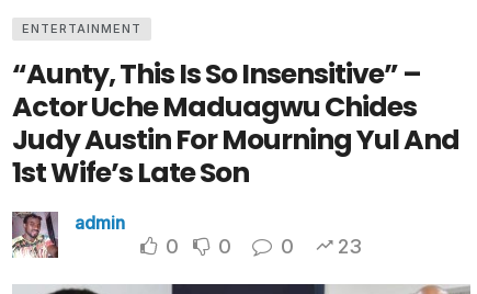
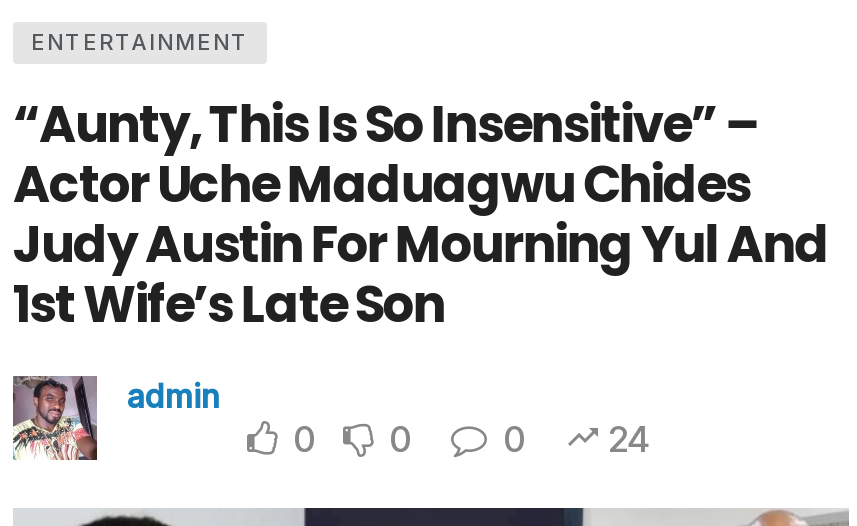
- 0 23
+ 0 24
